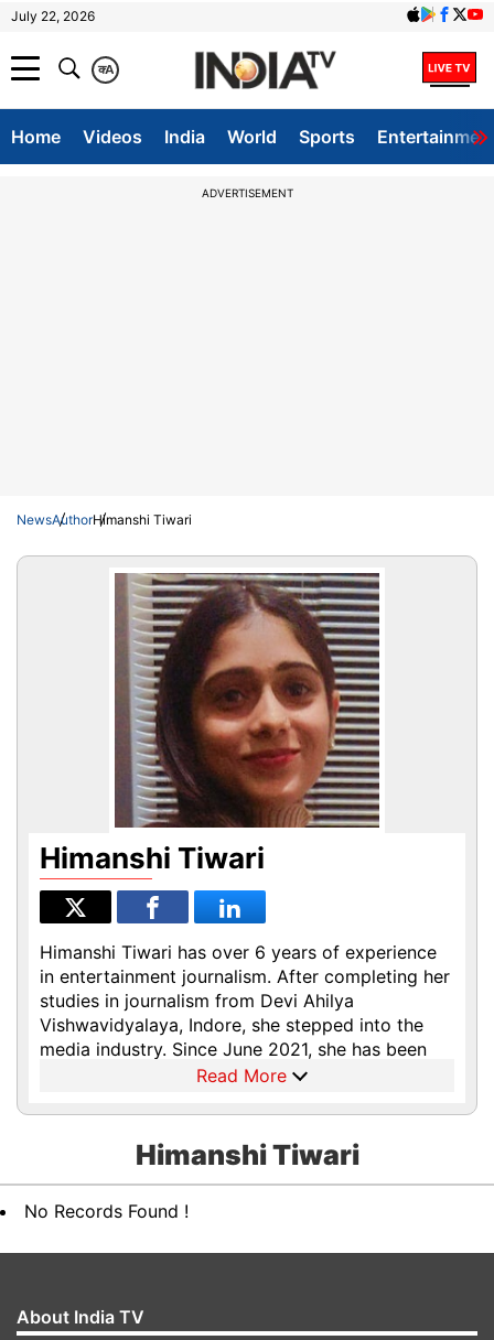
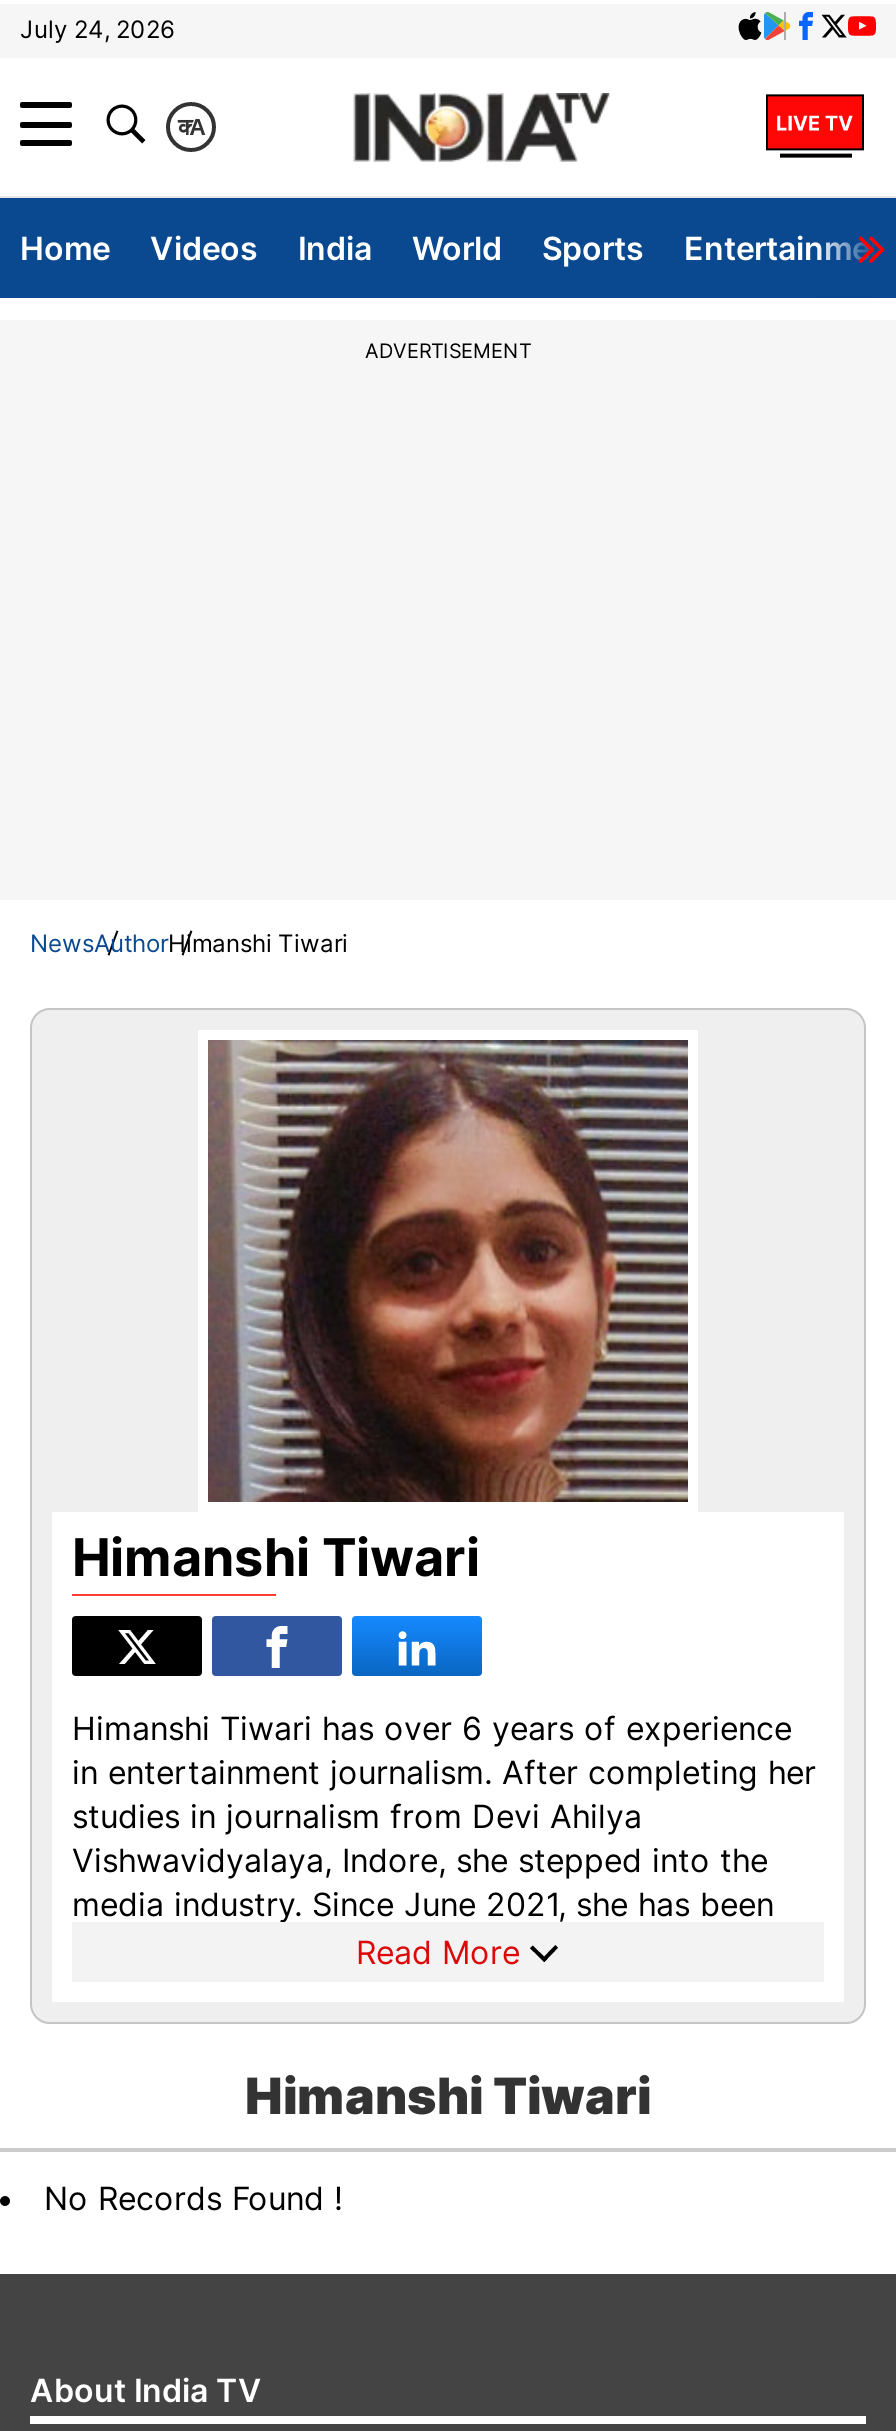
- July 22, 2026
+ July 24, 2026
